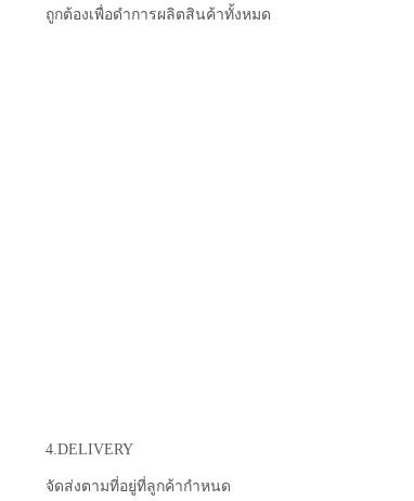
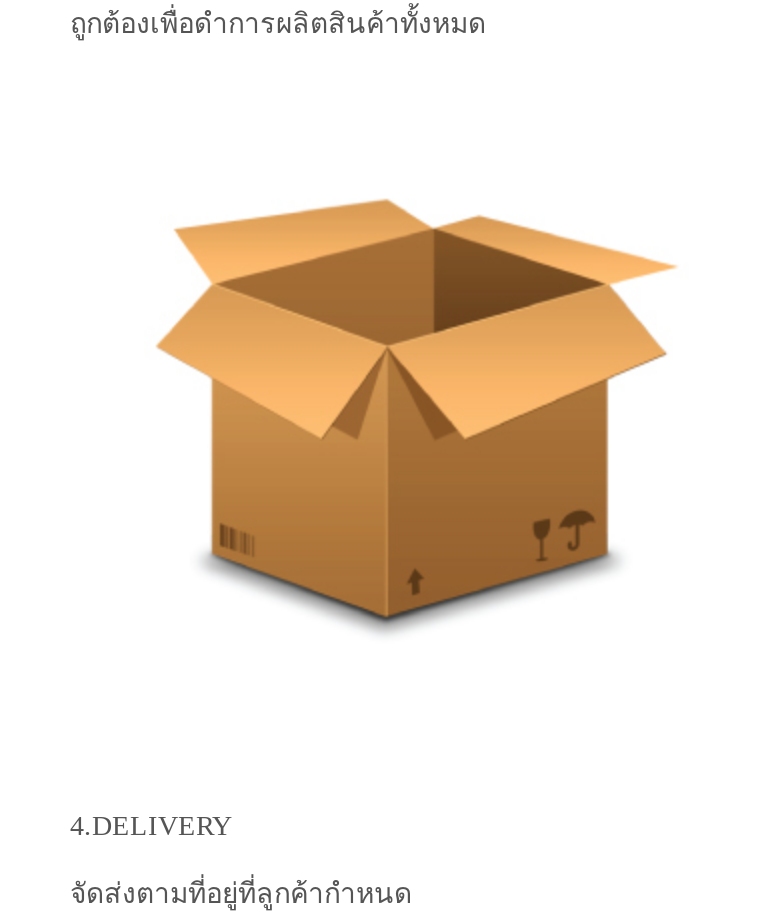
+ [image]
